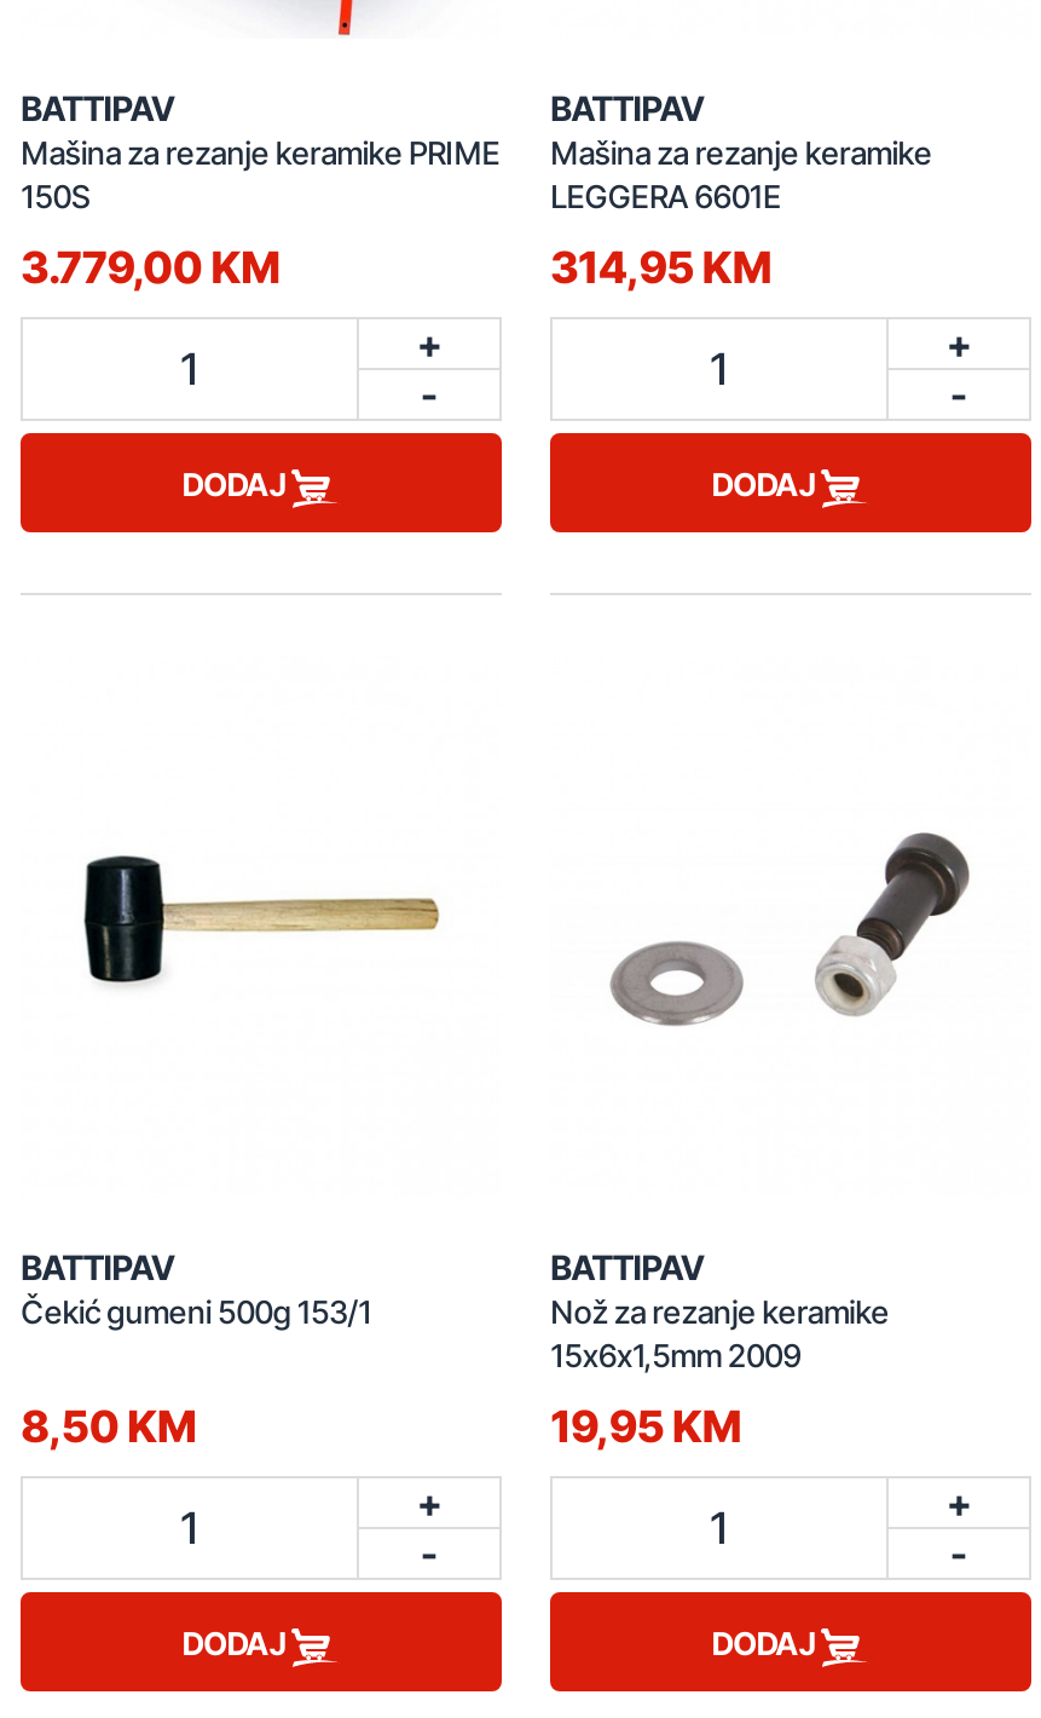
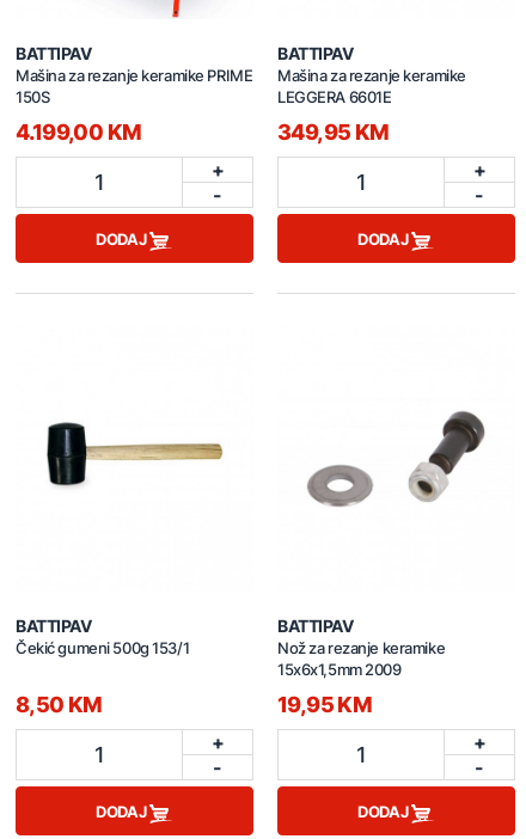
- 3.779,00 KM
+ 4.199,00 KM

- 314,95 KM
+ 349,95 KM
